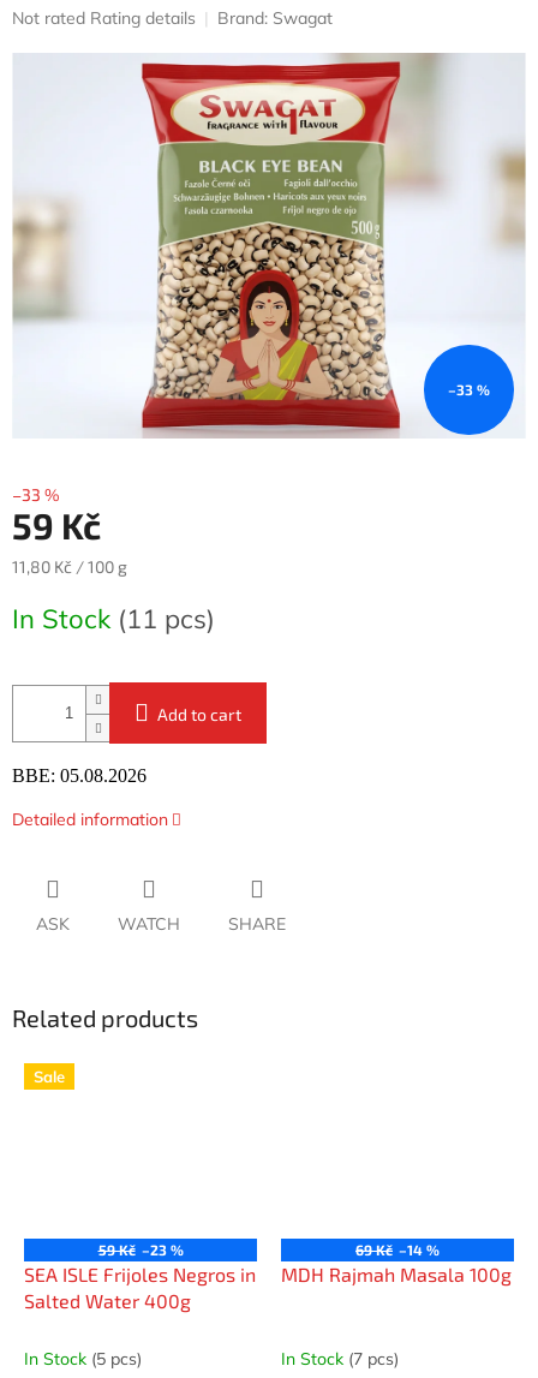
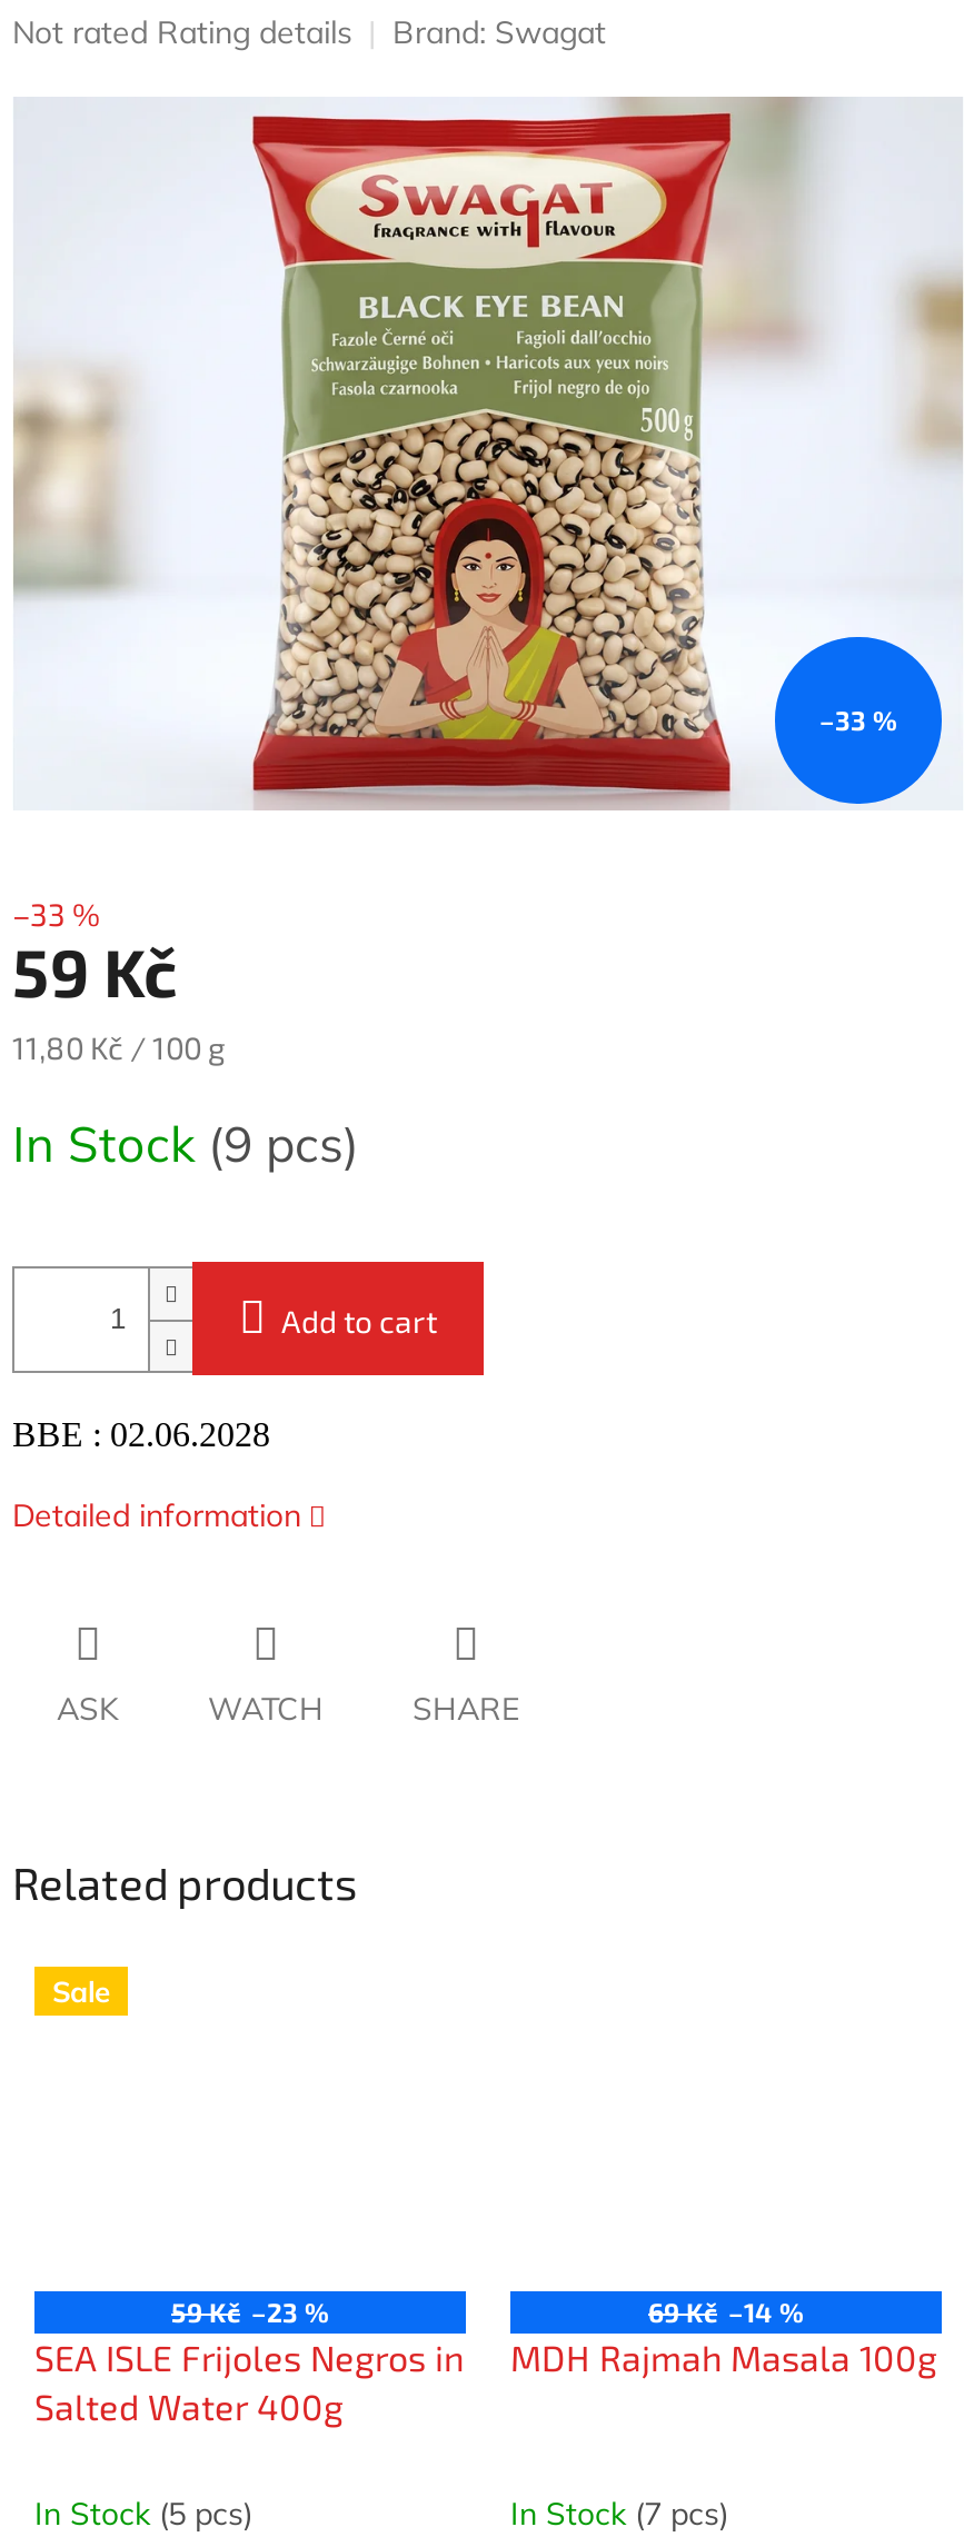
- In Stock (11 pcs)
+ In Stock (9 pcs)

- BBE: 05.08.2026
+ BBE : 02.06.2028
